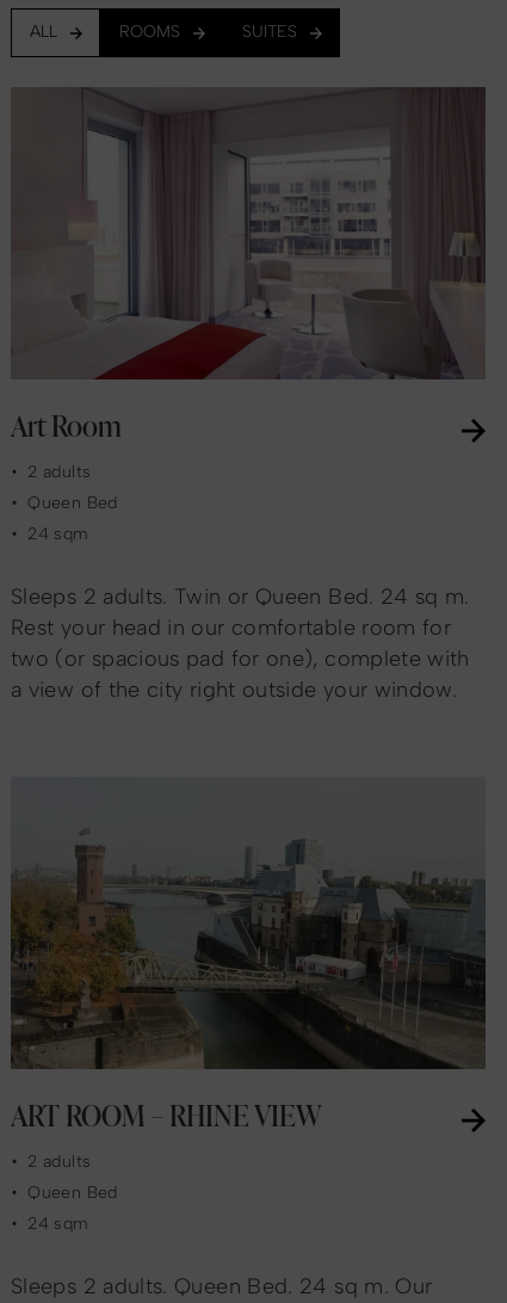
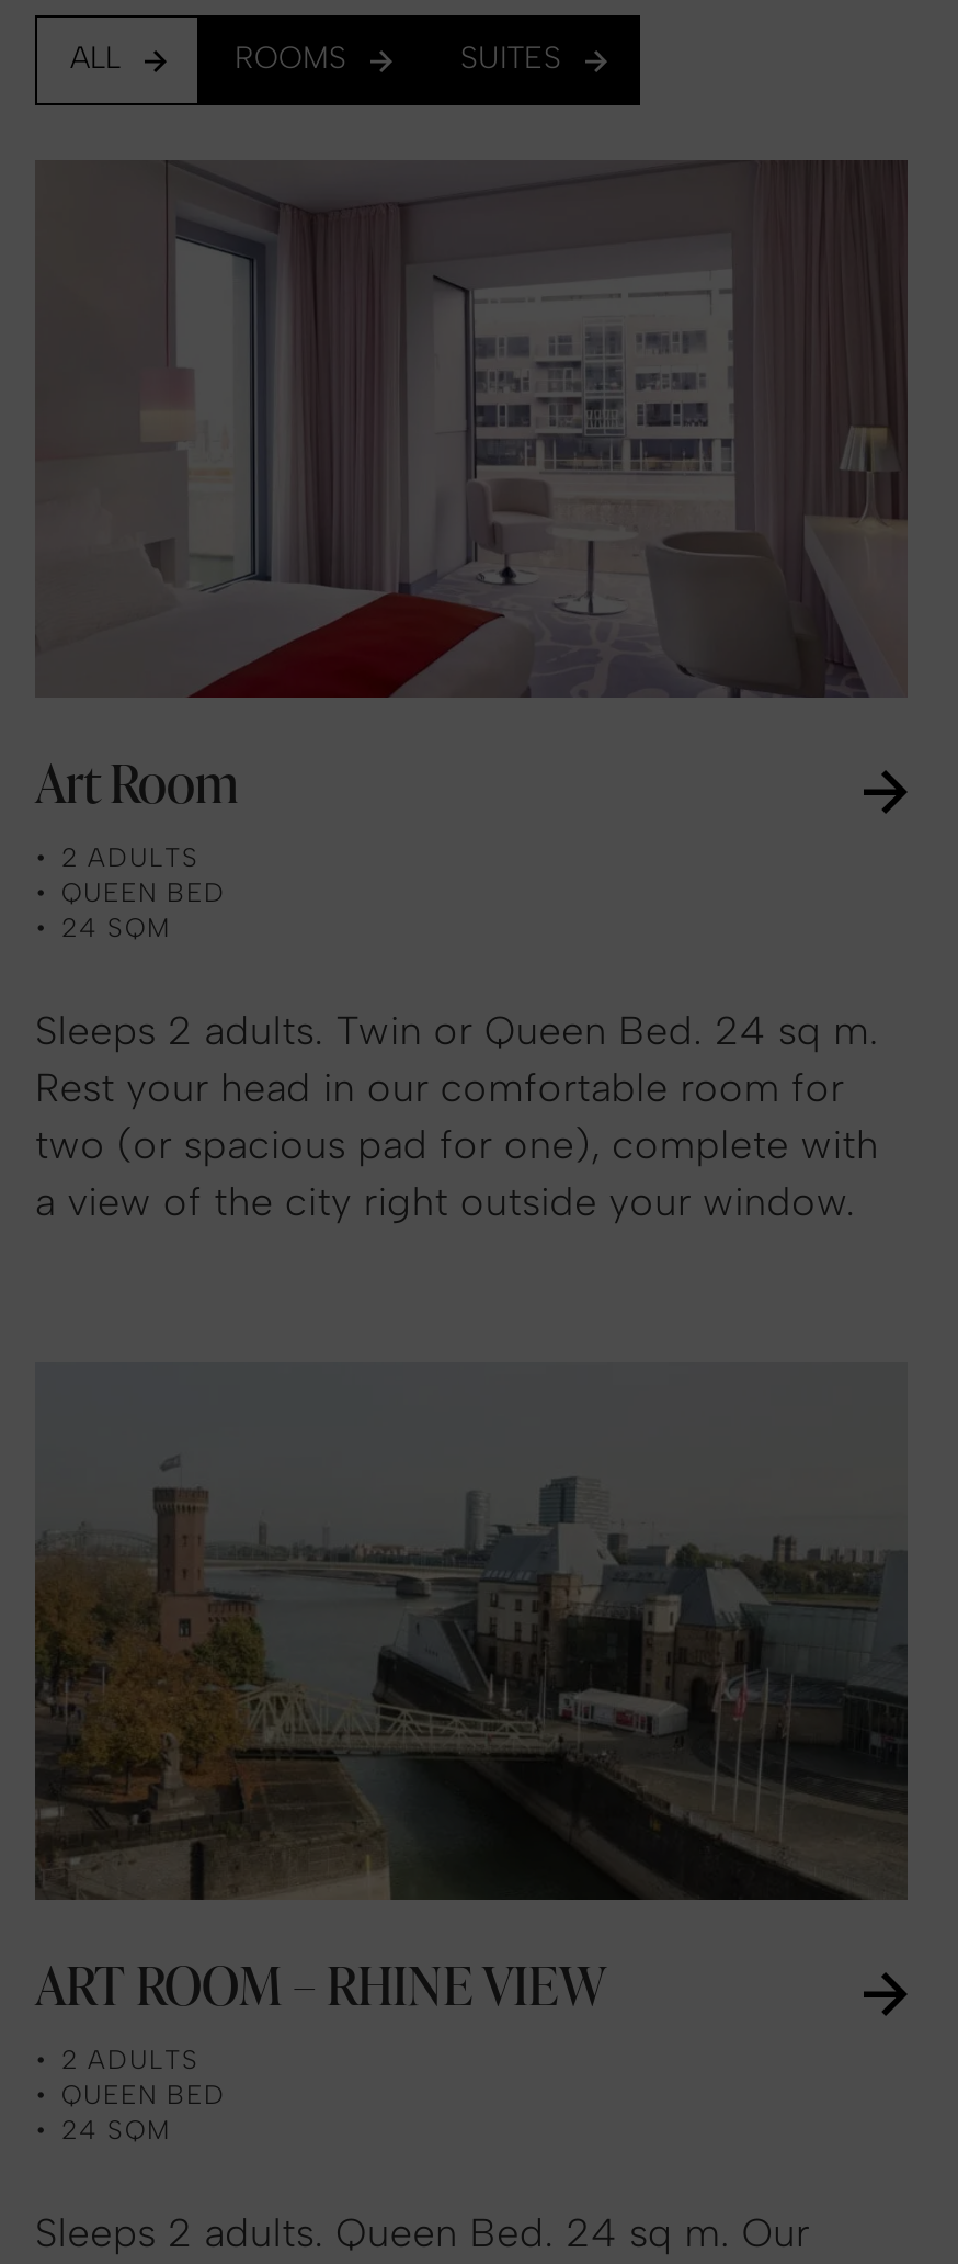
- • 2 adults
- • Queen Bed
- • 24 sqm
+ 2 ADULTS
+ QUEEN BED
+ 24 SQM

- • 2 adults
- • Queen Bed
- • 24 sqm
+ 2 ADULTS
+ QUEEN BED
+ 24 SQM
